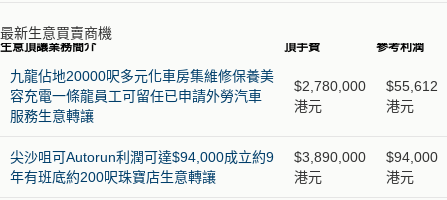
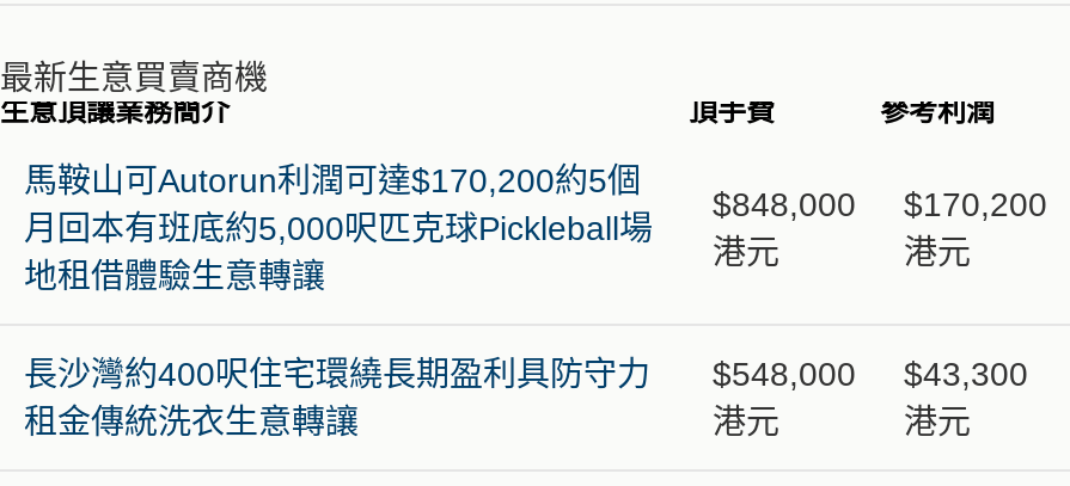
- 九龍佔地20000呎多元化車房集維修保養美
- 容充電一條龍員工可留任已申請外勞汽車
- 服務生意轉讓
+ 馬鞍山可Autorun利潤可達$170,200約5個
+ 月回本有班底約5,000呎匹克球Pickleball場
+ 地租借體驗生意轉讓

- $2,780,000
+ $848,000

- $55,612
+ $170,200

- 尖沙咀可Autorun利潤可達$94,000成立約9
- 年有班底約200呎珠寶店生意轉讓
+ 長沙灣約400呎住宅環繞長期盈利具防守力
+ 租金傳統洗衣生意轉讓

- $3,890,000
+ $548,000

- $94,000
+ $43,300
